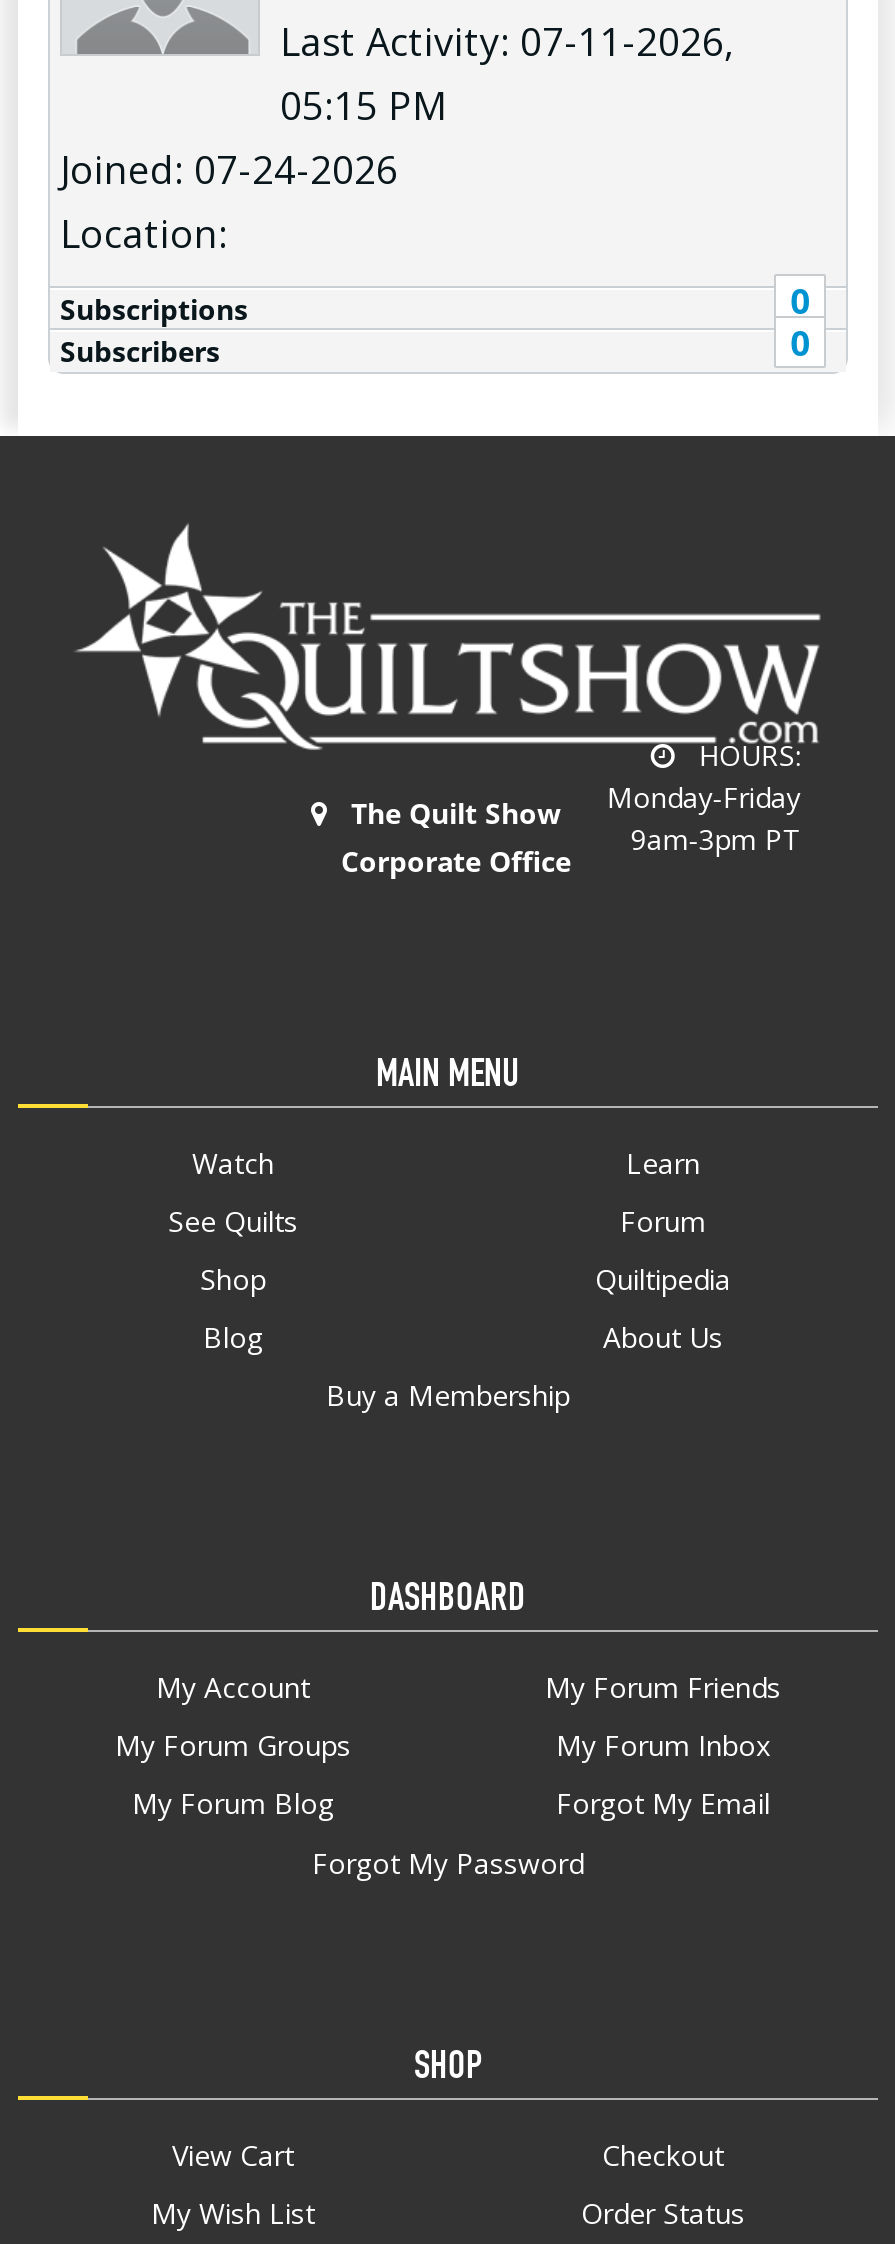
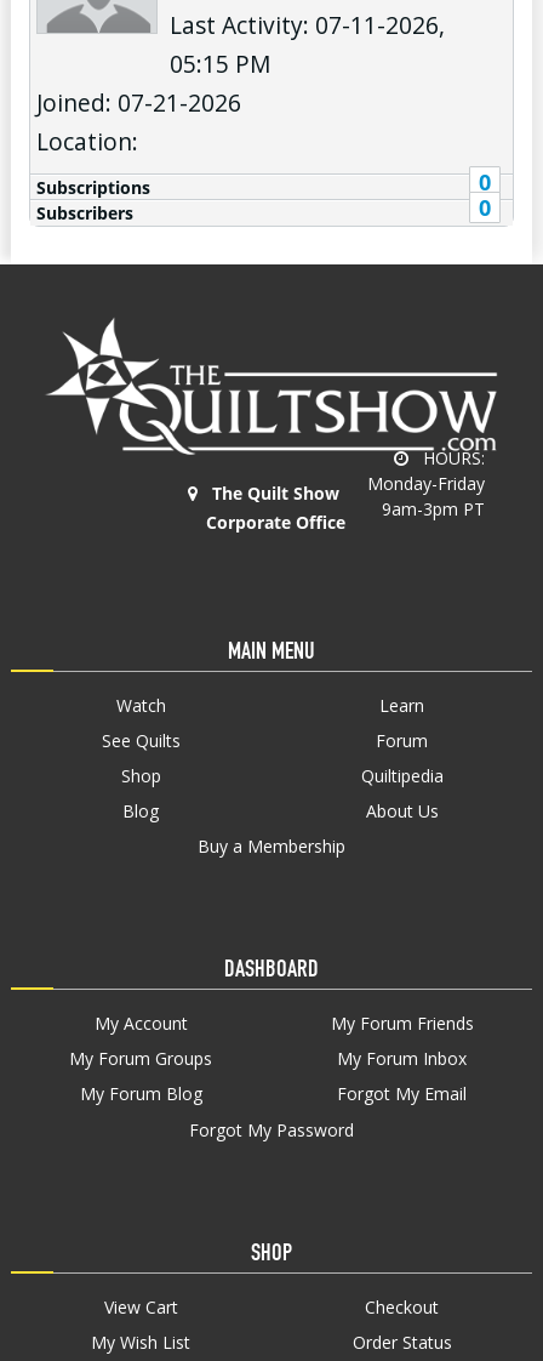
- Joined: 07-24-2026
+ Joined: 07-21-2026
